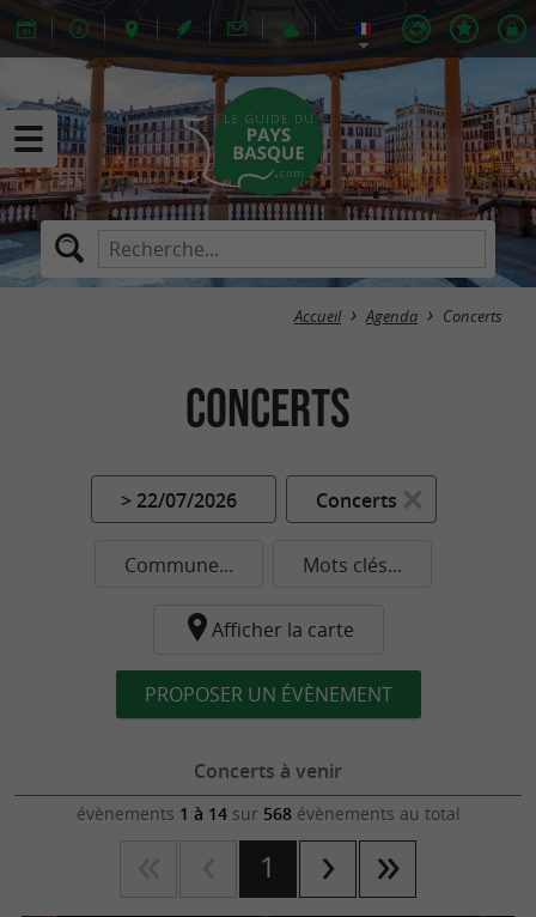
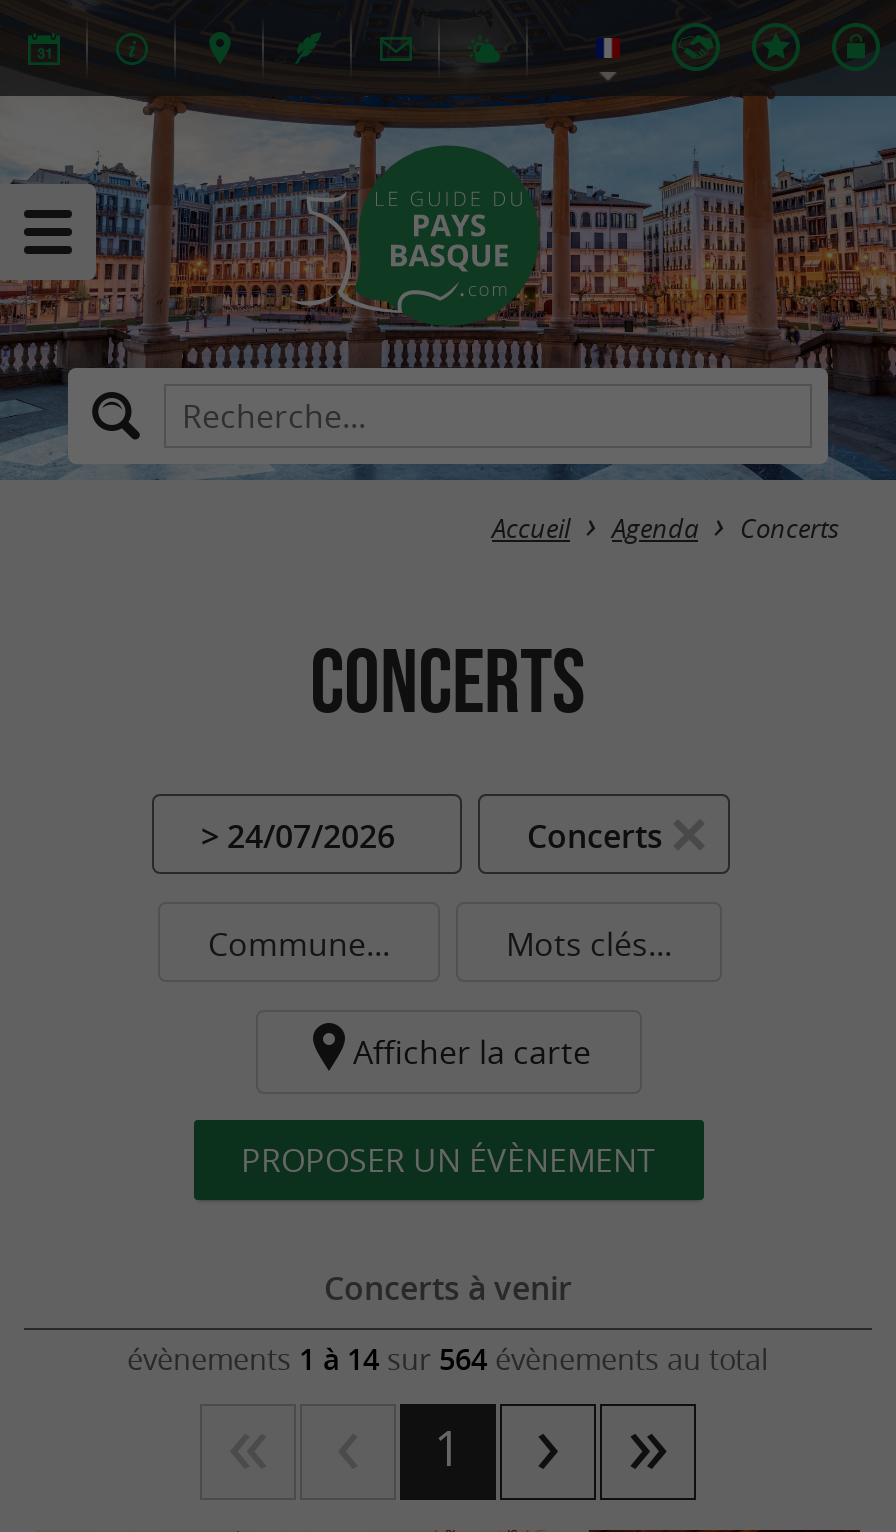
- > 22/07/2026
+ > 24/07/2026

- évènements 1 à 14 sur 568 évènements au total
+ évènements 1 à 14 sur 564 évènements au total
